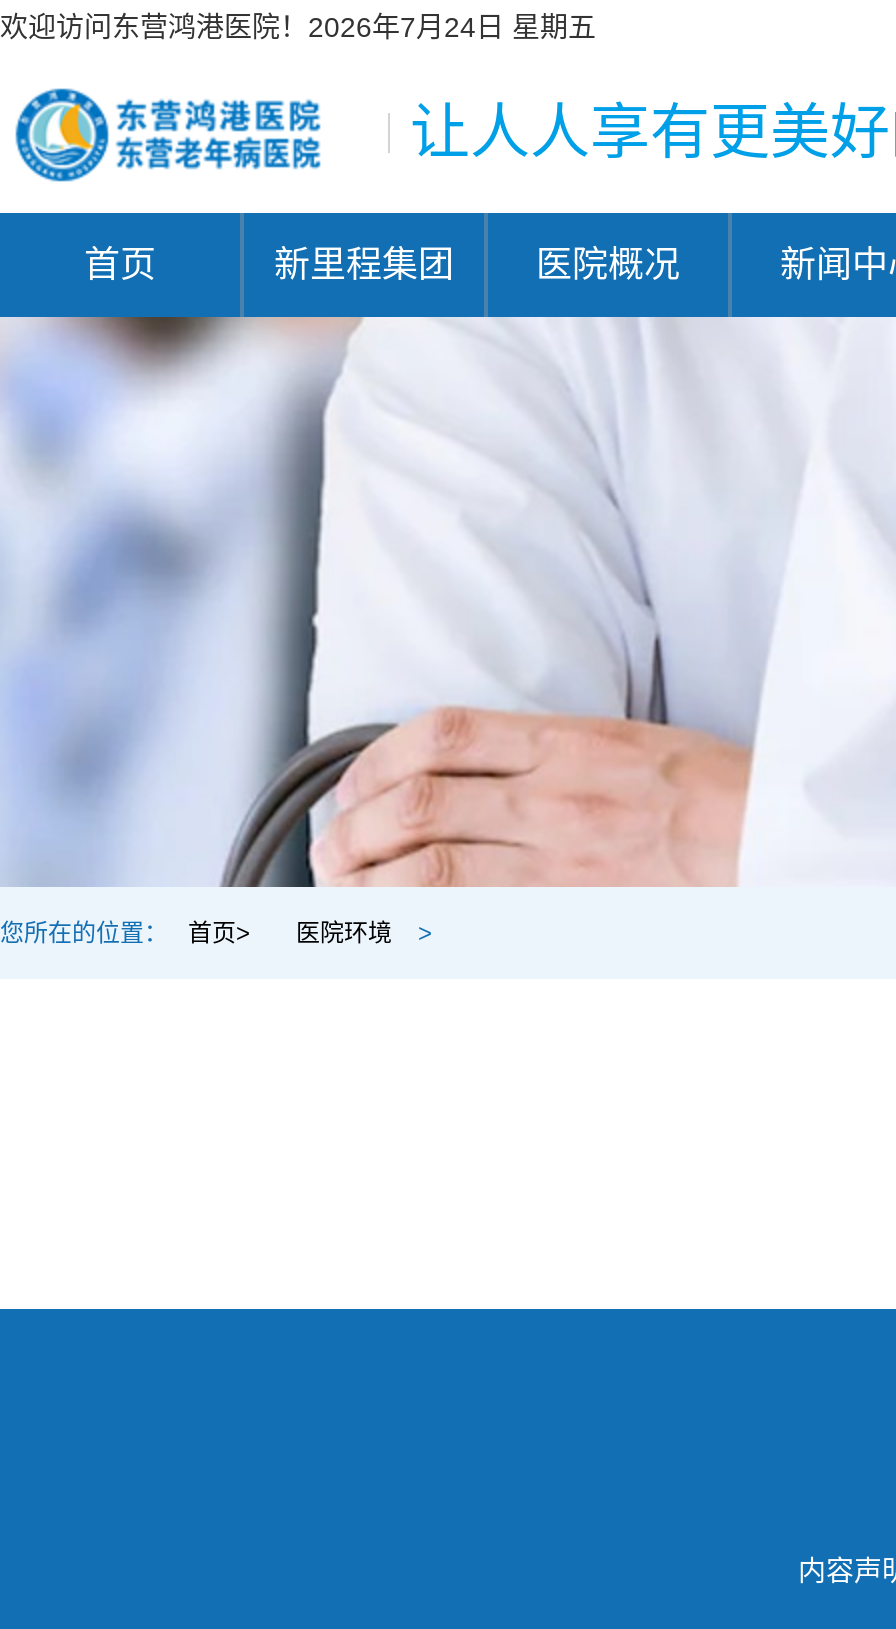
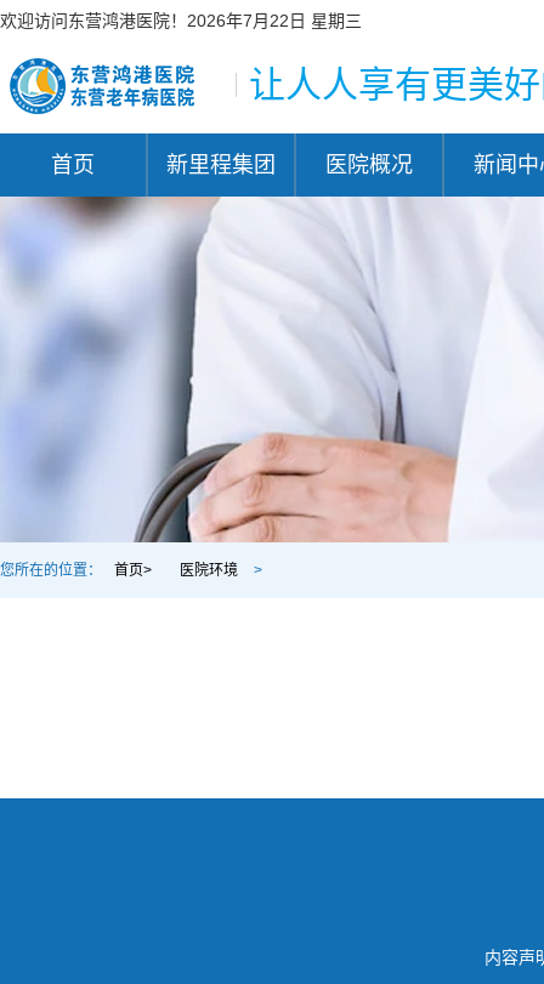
- 欢迎访问东营鸿港医院！2026年7月24日 星期五
+ 欢迎访问东营鸿港医院！2026年7月22日 星期三
